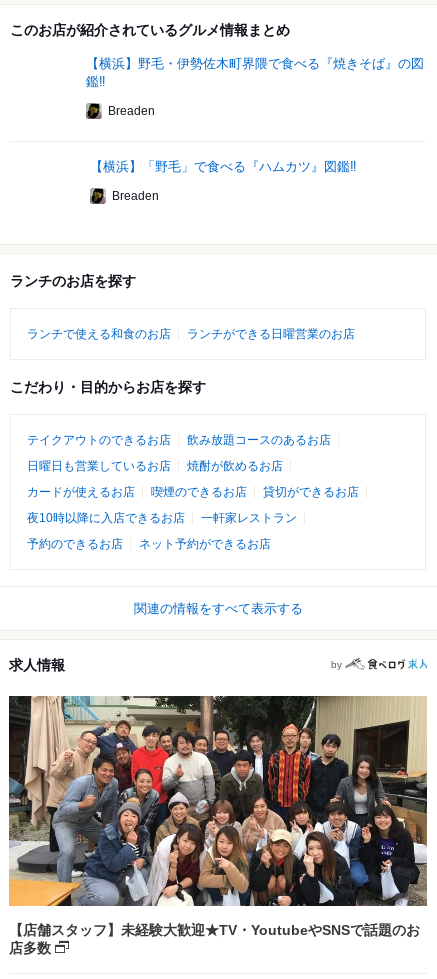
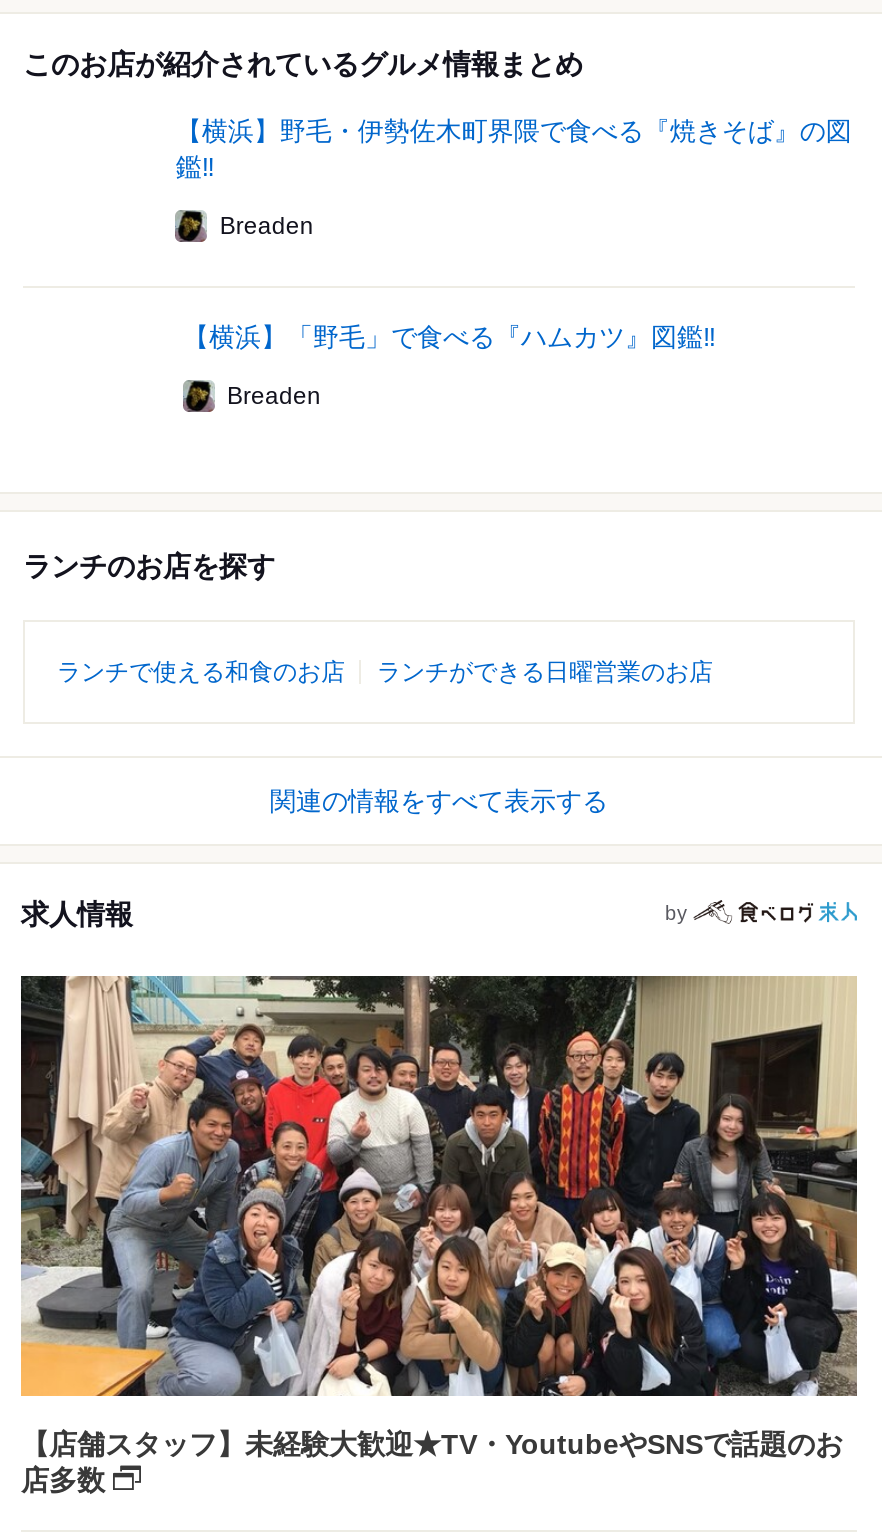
- こだわり・目的からお店を探す
- テイクアウトのできるお店
- 飲み放題コースのあるお店
- 日曜日も営業しているお店
- 焼酎が飲めるお店
- カードが使えるお店
- 喫煙のできるお店
- 貸切ができるお店
- 夜10時以降に入店できるお店
- 一軒家レストラン
- 予約のできるお店
- ネット予約ができるお店
